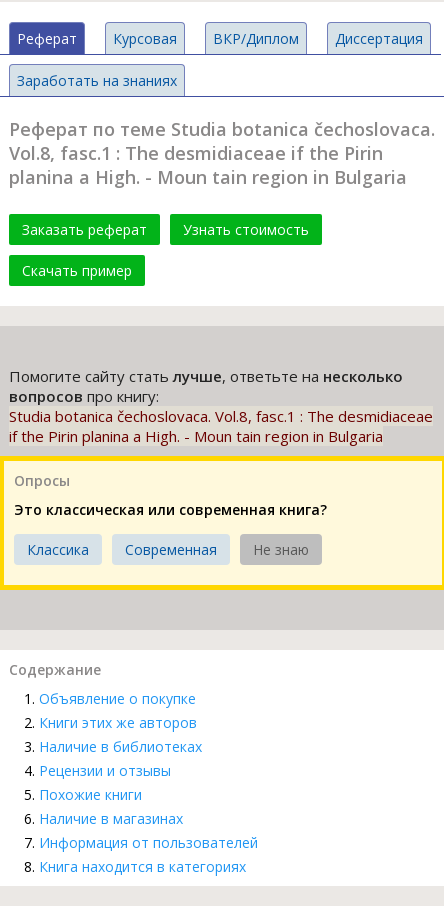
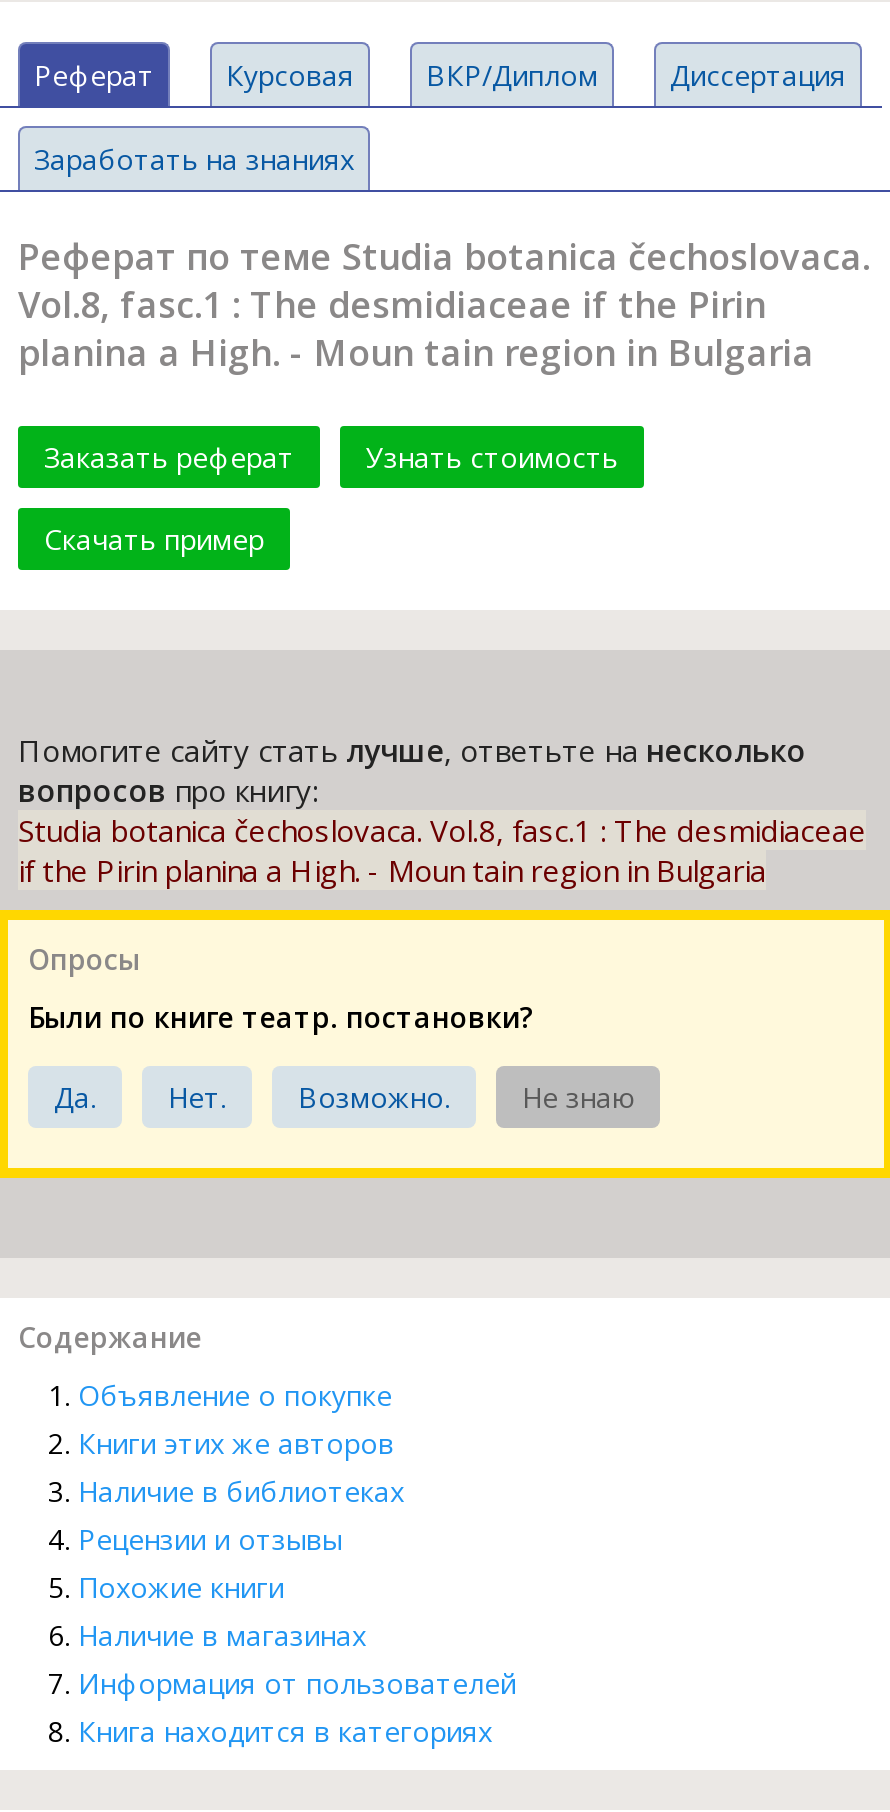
- Это классическая или современная книга?
+ Были по книге театр. постановки?

- Классика
- Современная
+ Да.
+ Нет.
+ Возможно.
